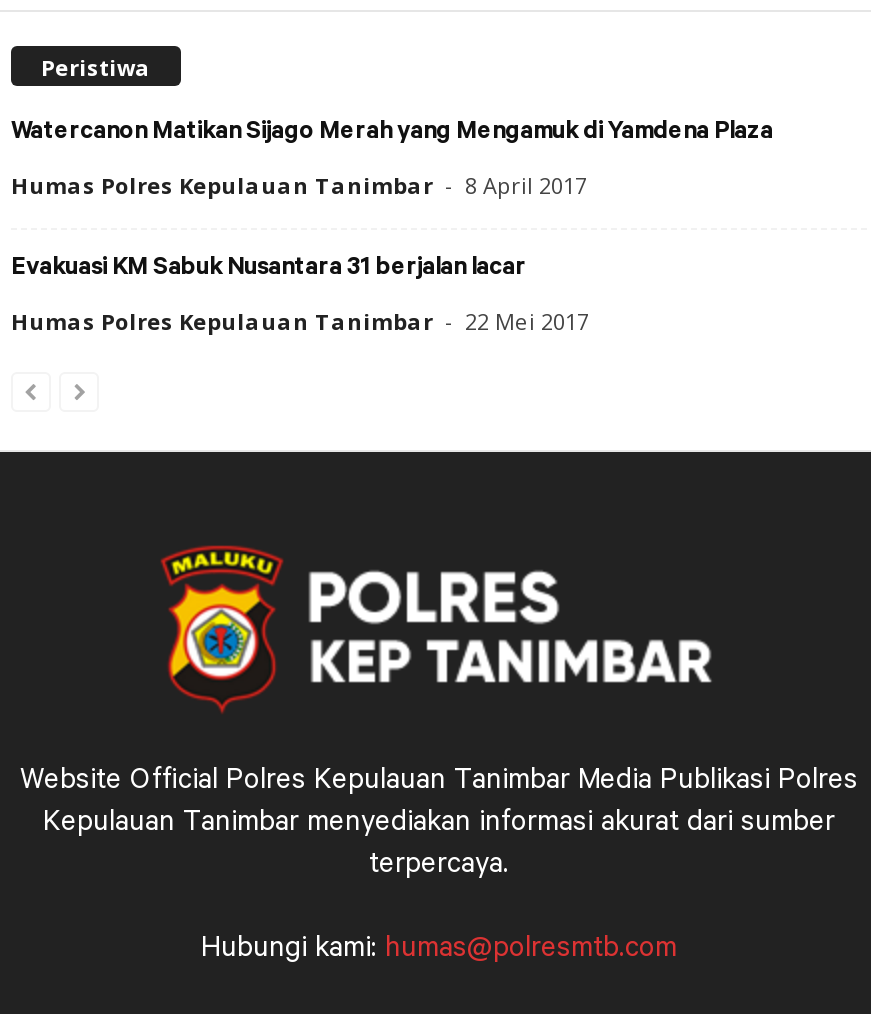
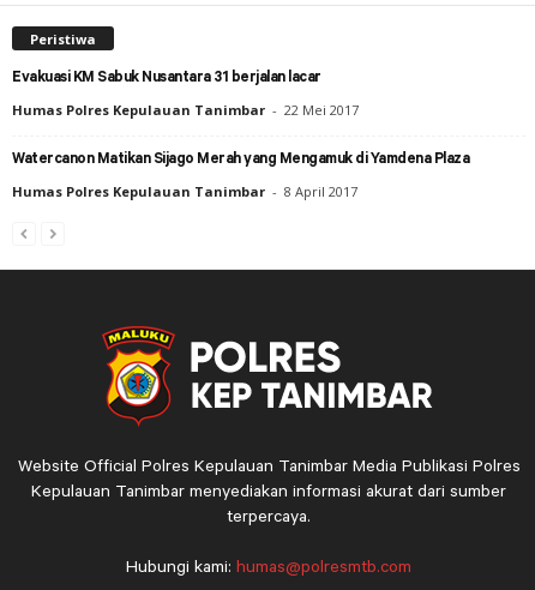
moved down: Watercanon Matikan Sijago Merah yang Mengamuk di Yamdena Plaza | Humas Polres Kepulauan Tanimbar - 8 April 2017

moved up: Evakuasi KM Sabuk Nusantara 31 berjalan lacar | Humas Polres Kepulauan Tanimbar - 22 Mei 2017
